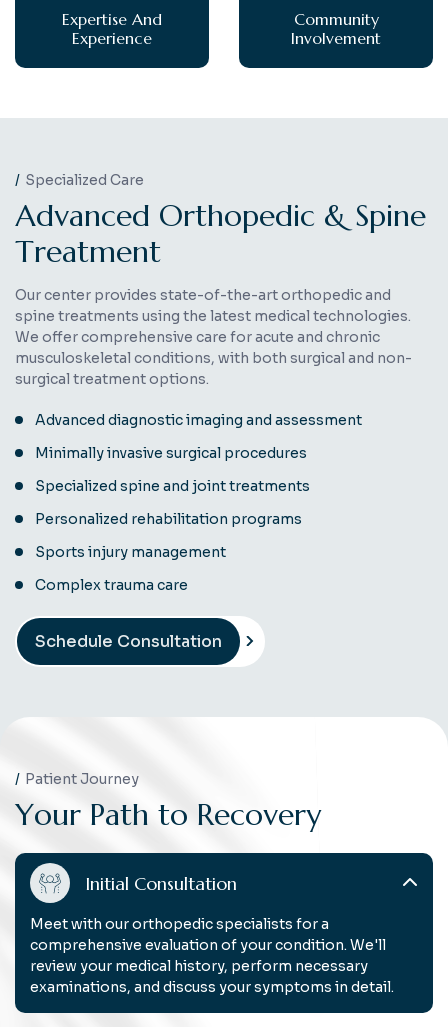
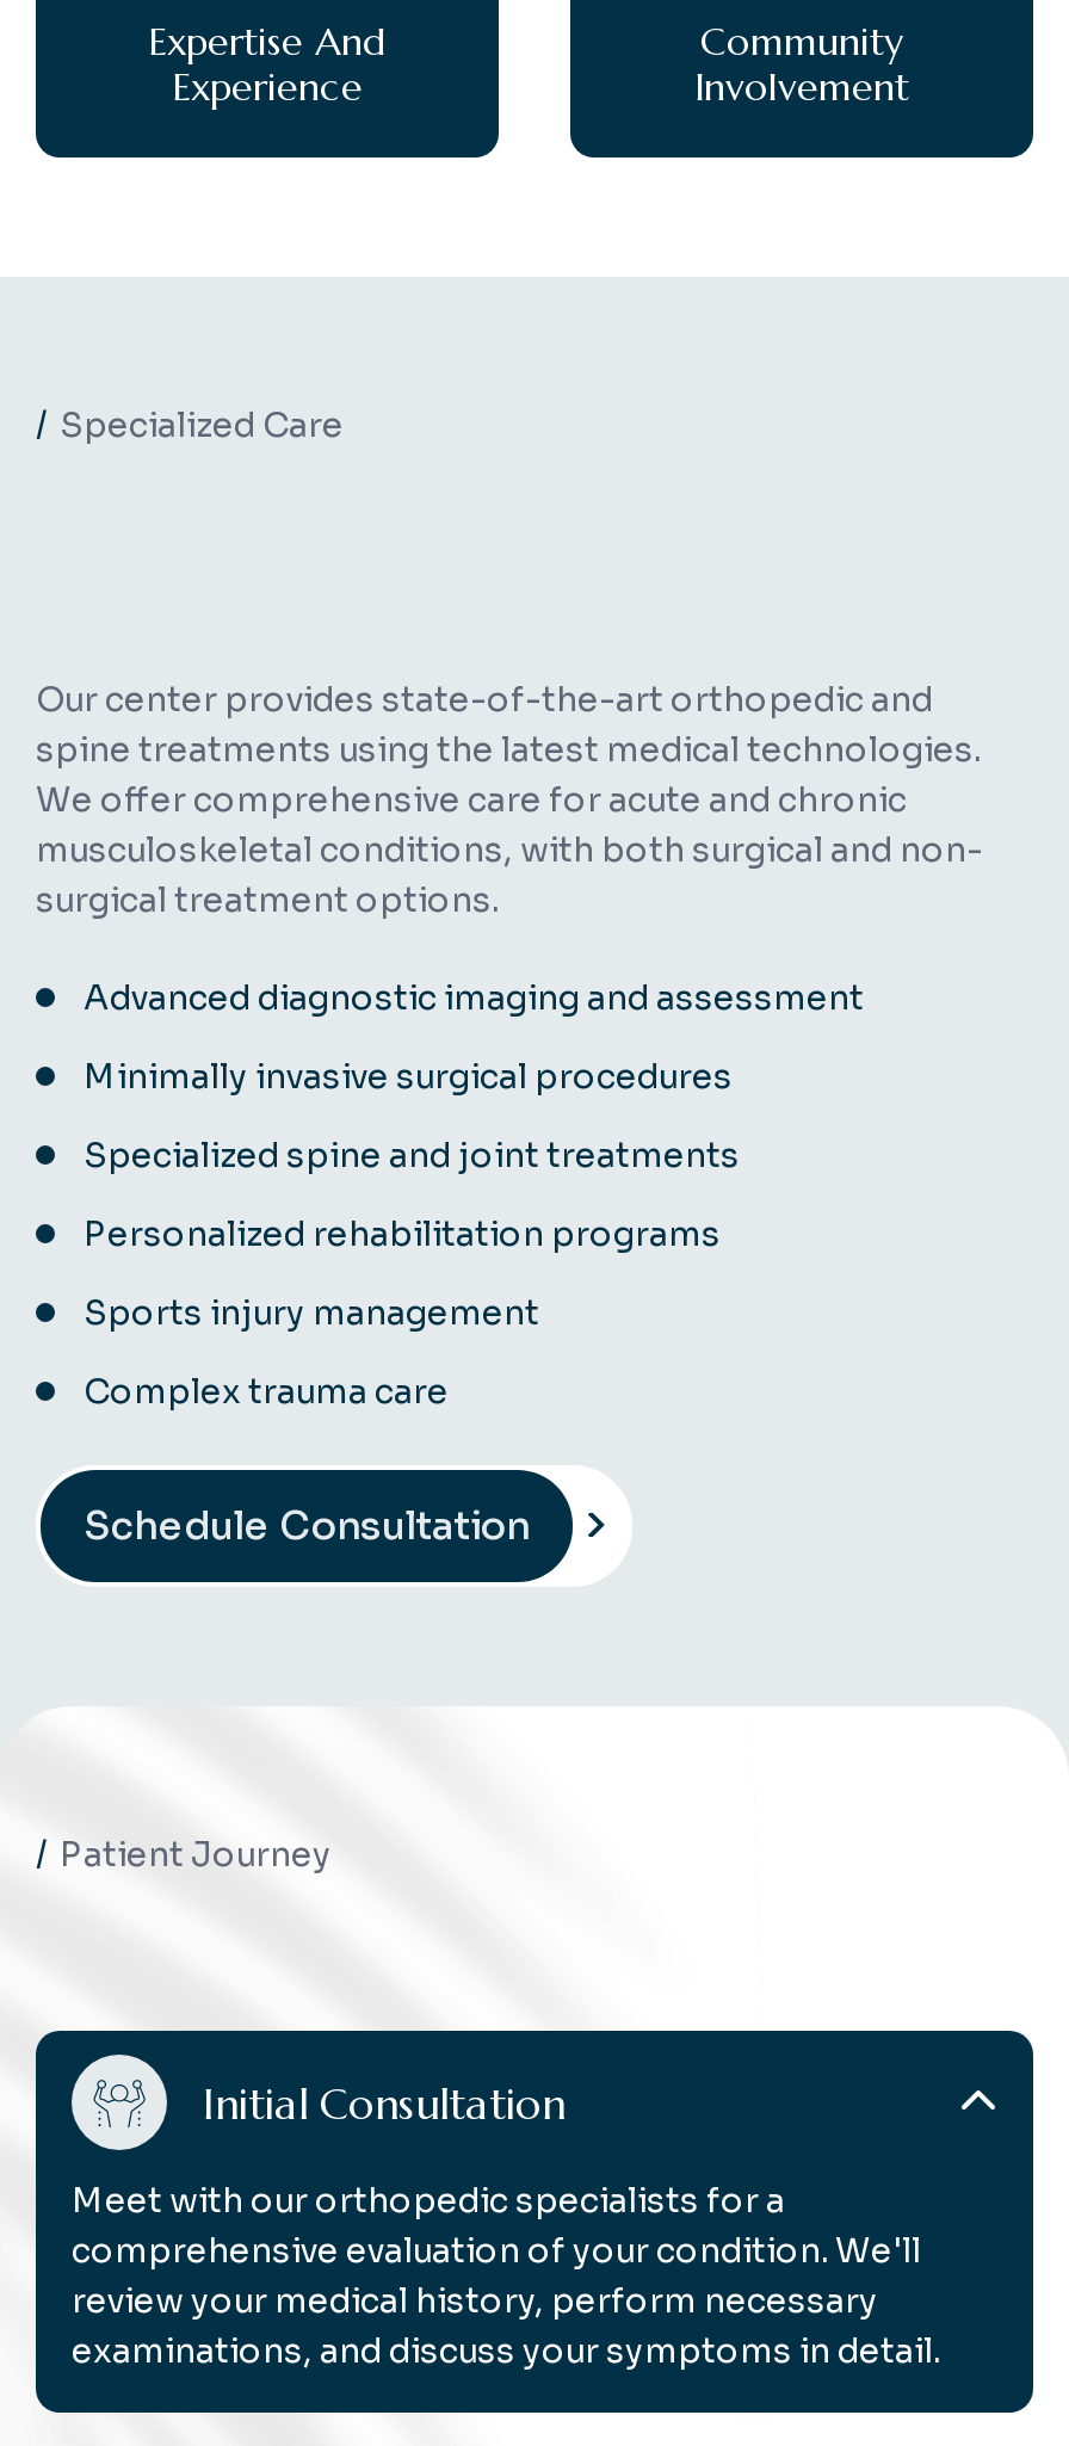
- Advanced Orthopedic & Spine
- Treatment

- Your Path to Recovery
